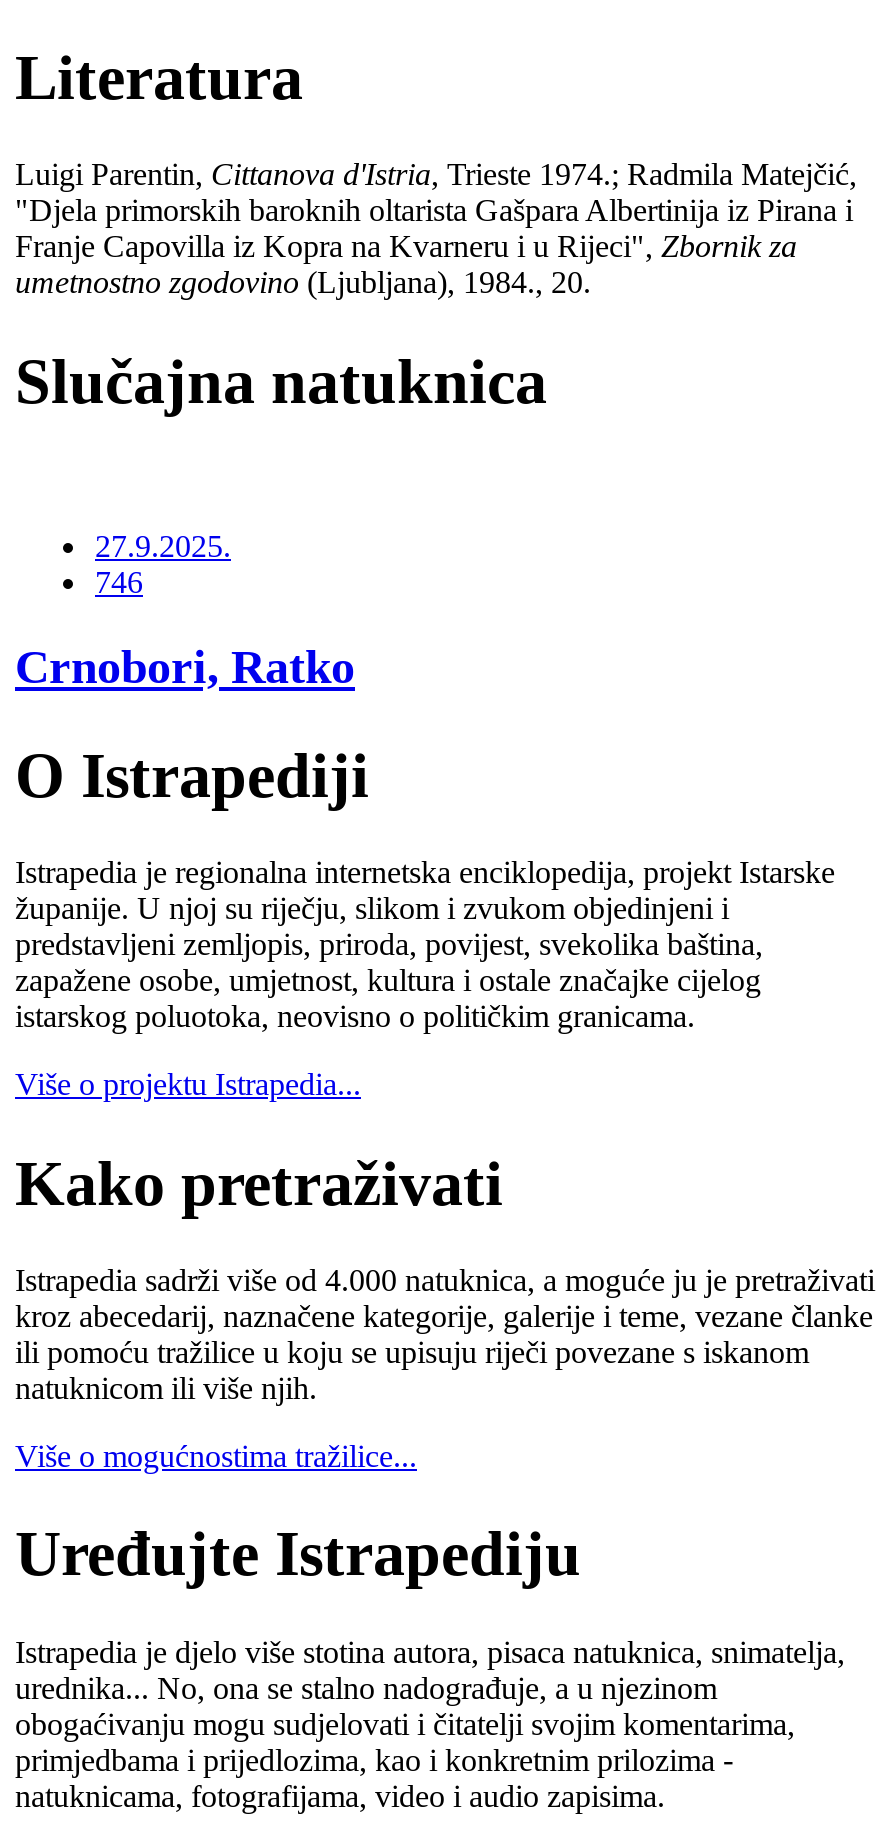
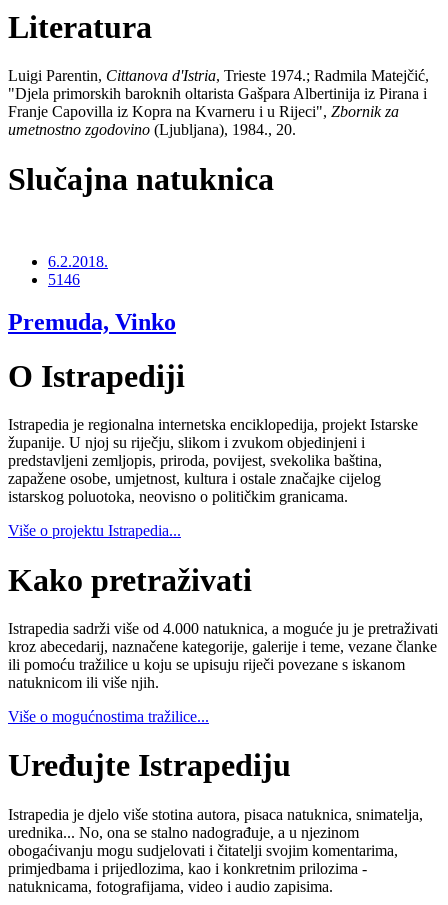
- 27.9.2025.
- 746
+ 6.2.2018.
+ 5146

- Crnobori, Ratko
+ Premuda, Vinko
